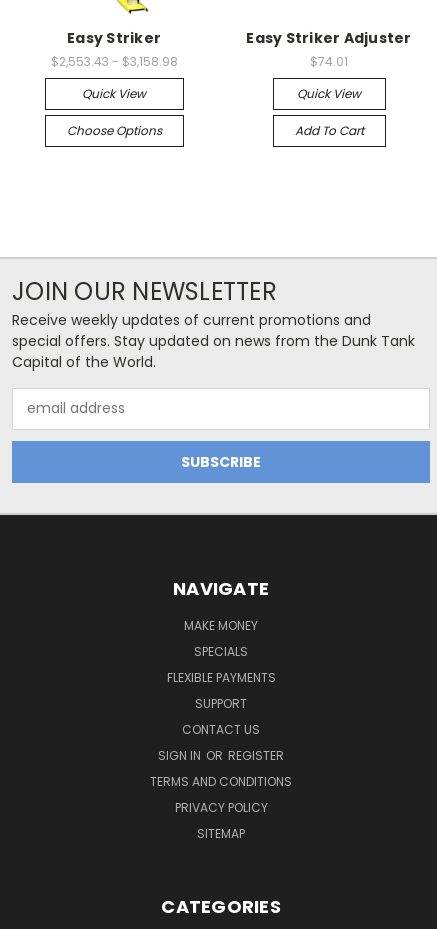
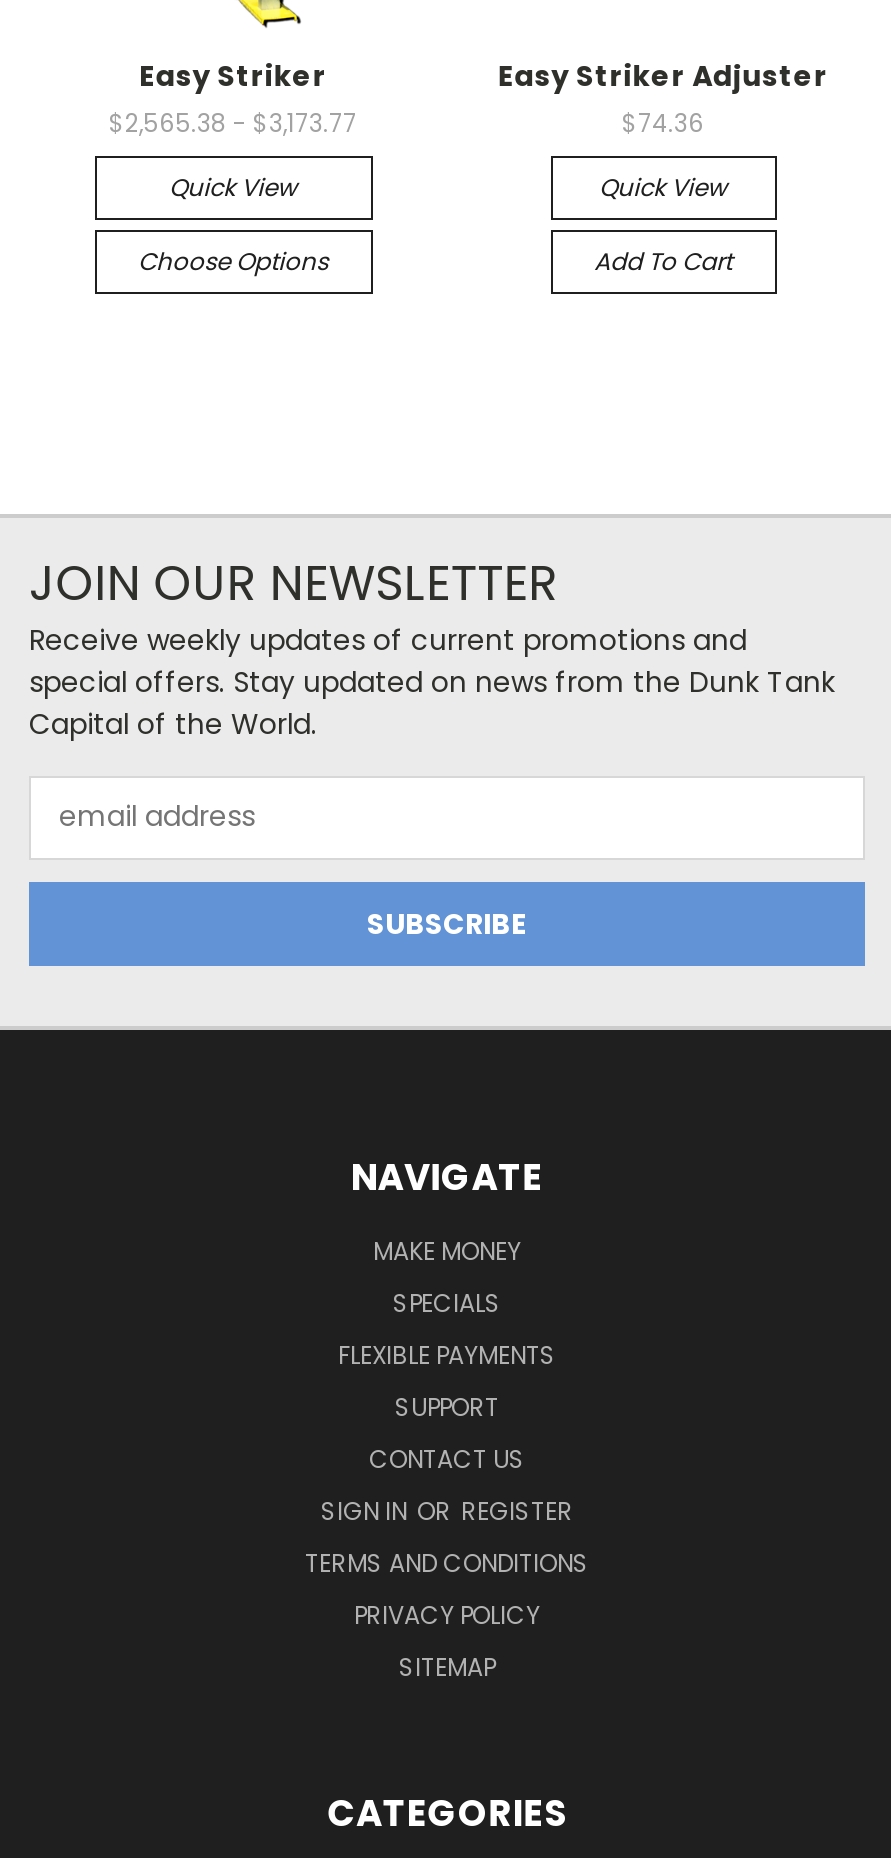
- $2,553.43 - $3,158.98
+ $2,565.38 - $3,173.77

- $74.01
+ $74.36
